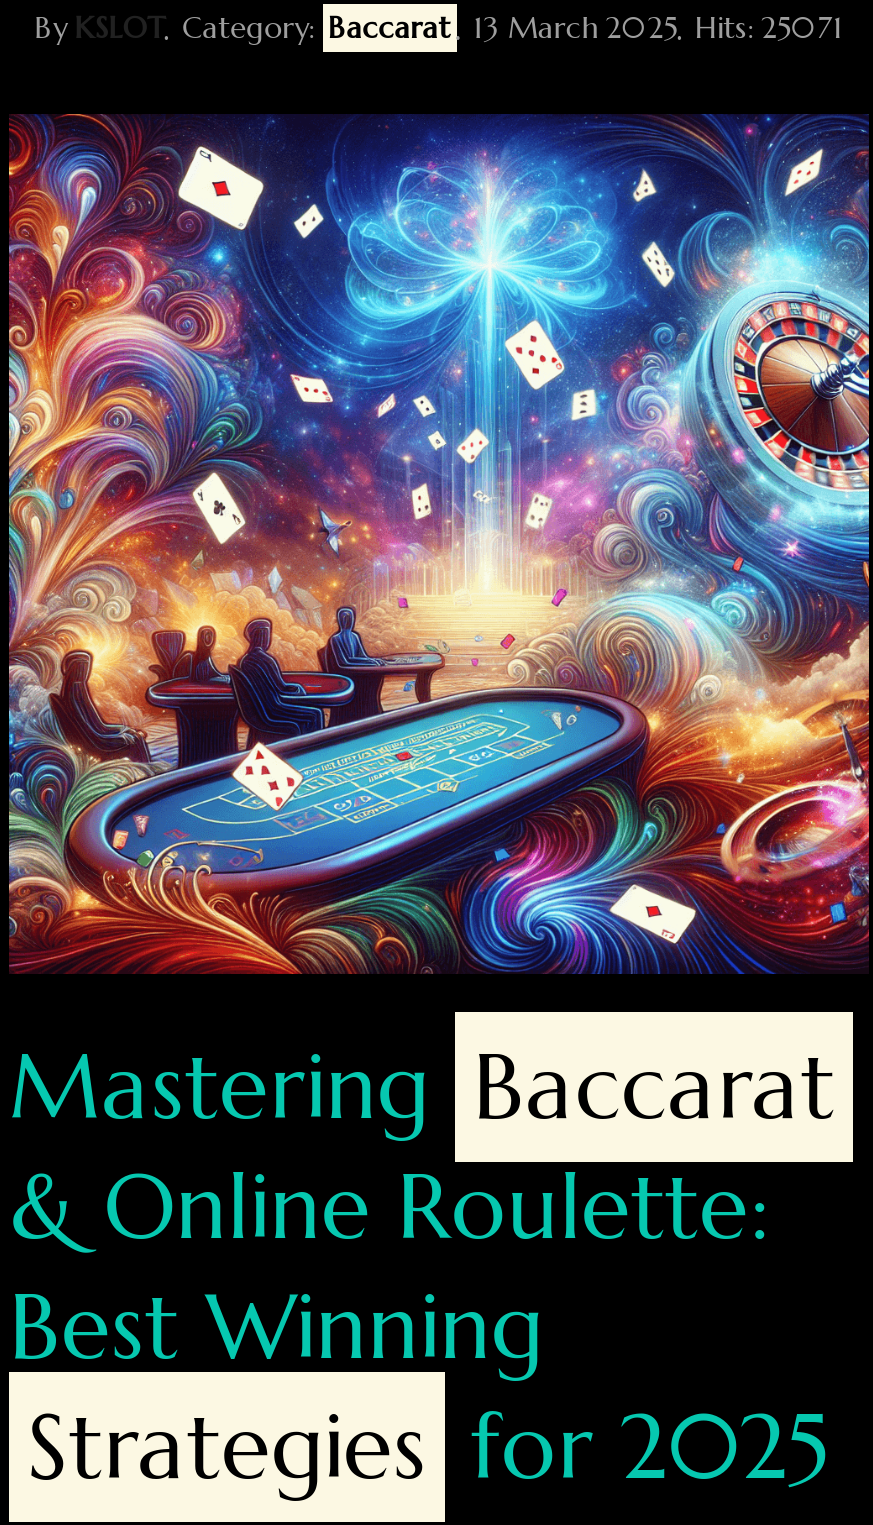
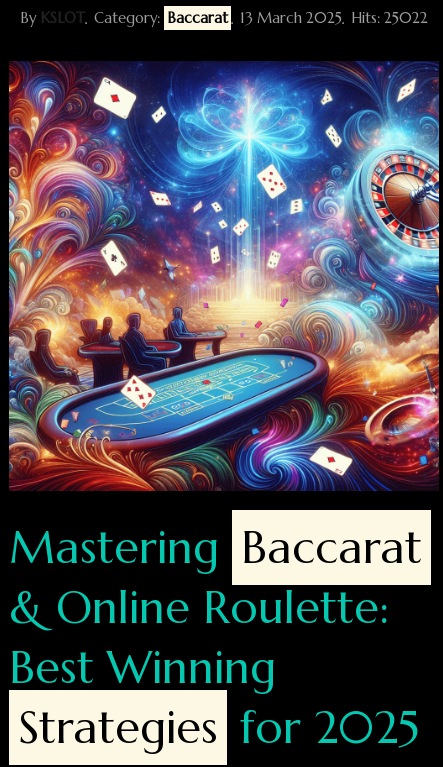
- 13 March 2025 Hits: 25071
+ 13 March 2025 Hits: 25022
